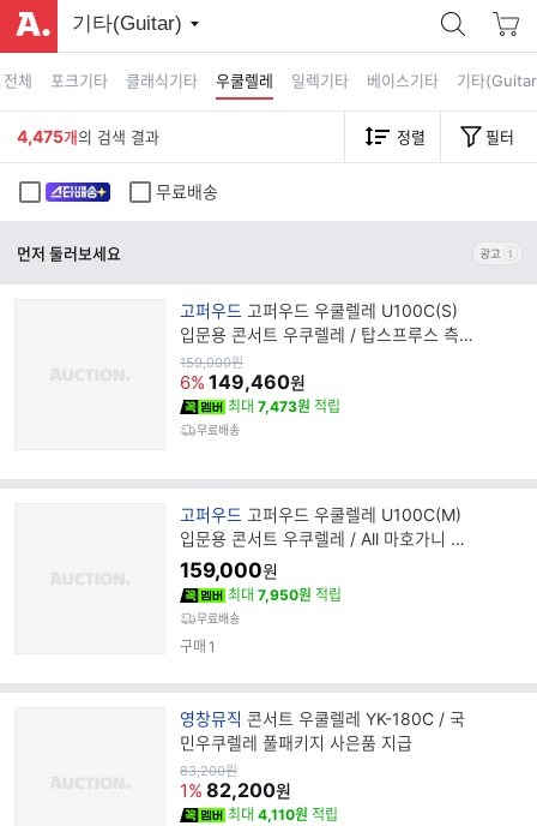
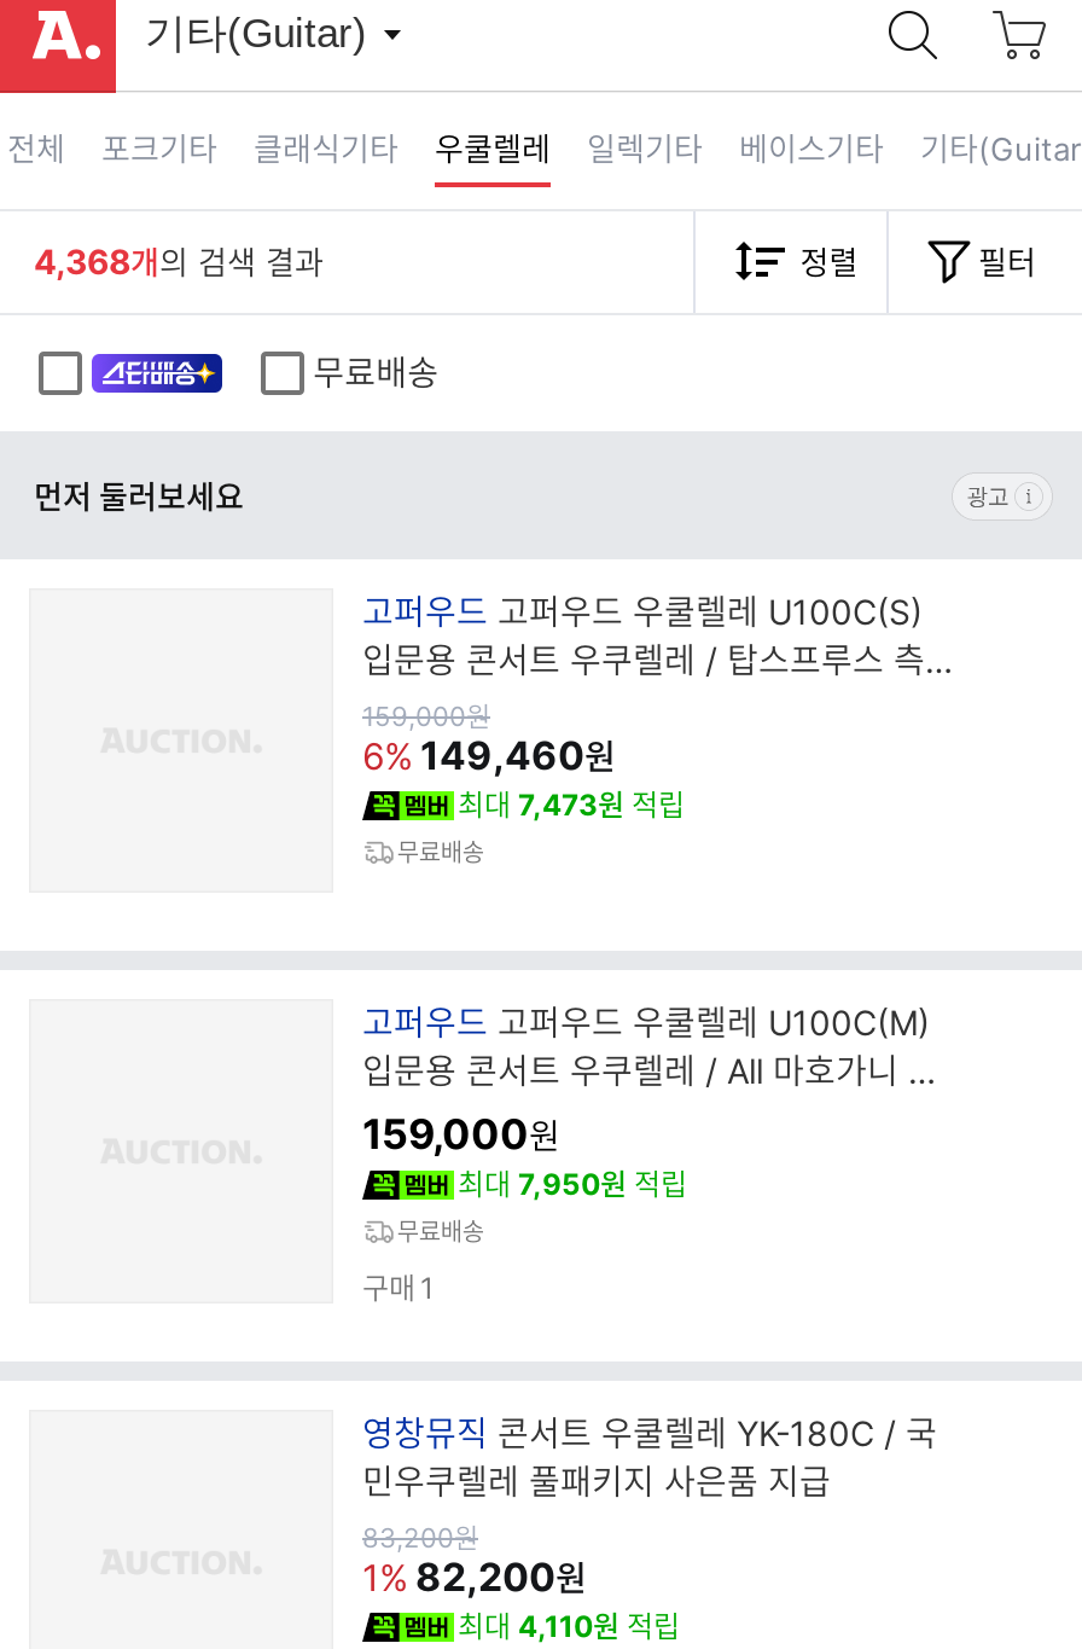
- 4,475개의 검색 결과
+ 4,368개의 검색 결과
